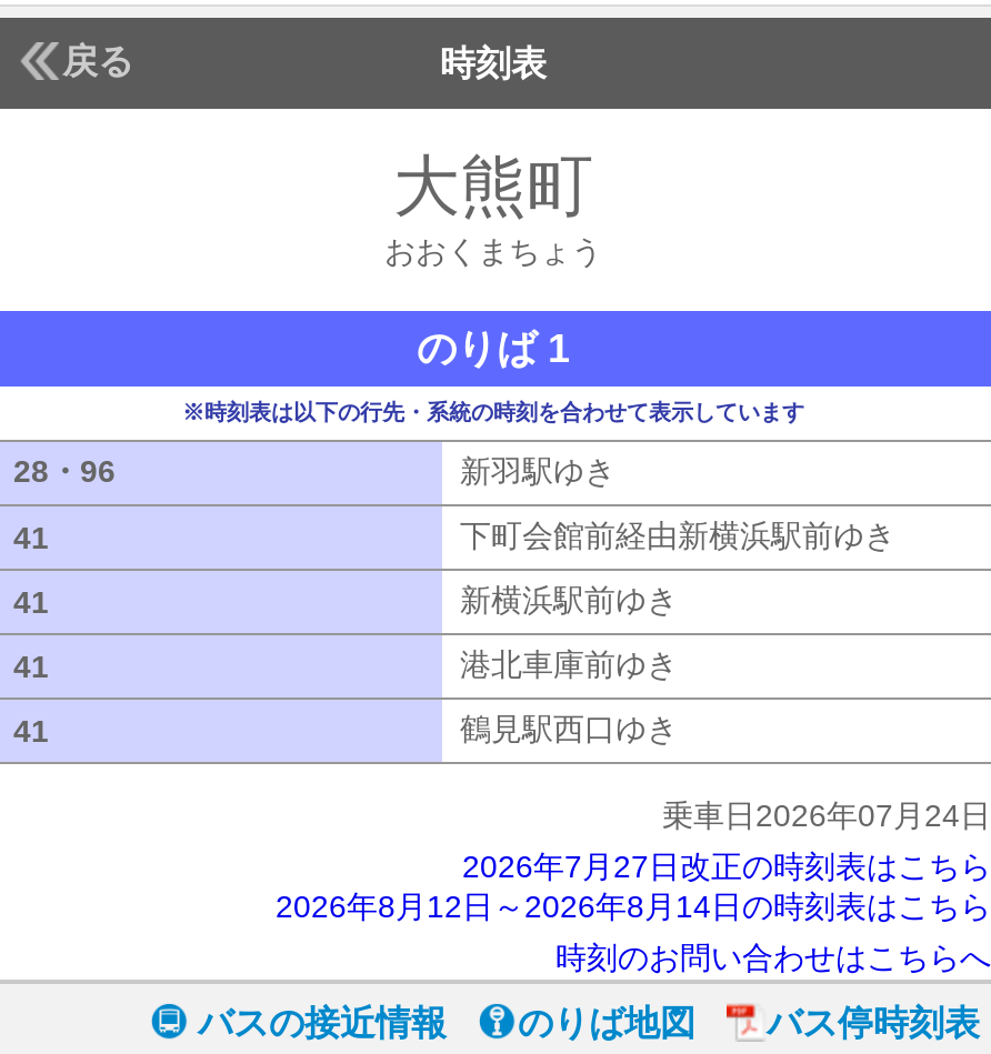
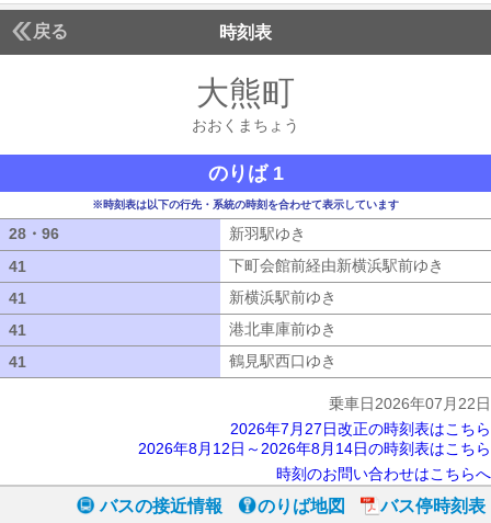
- 乗車日2026年07月24日
+ 乗車日2026年07月22日
